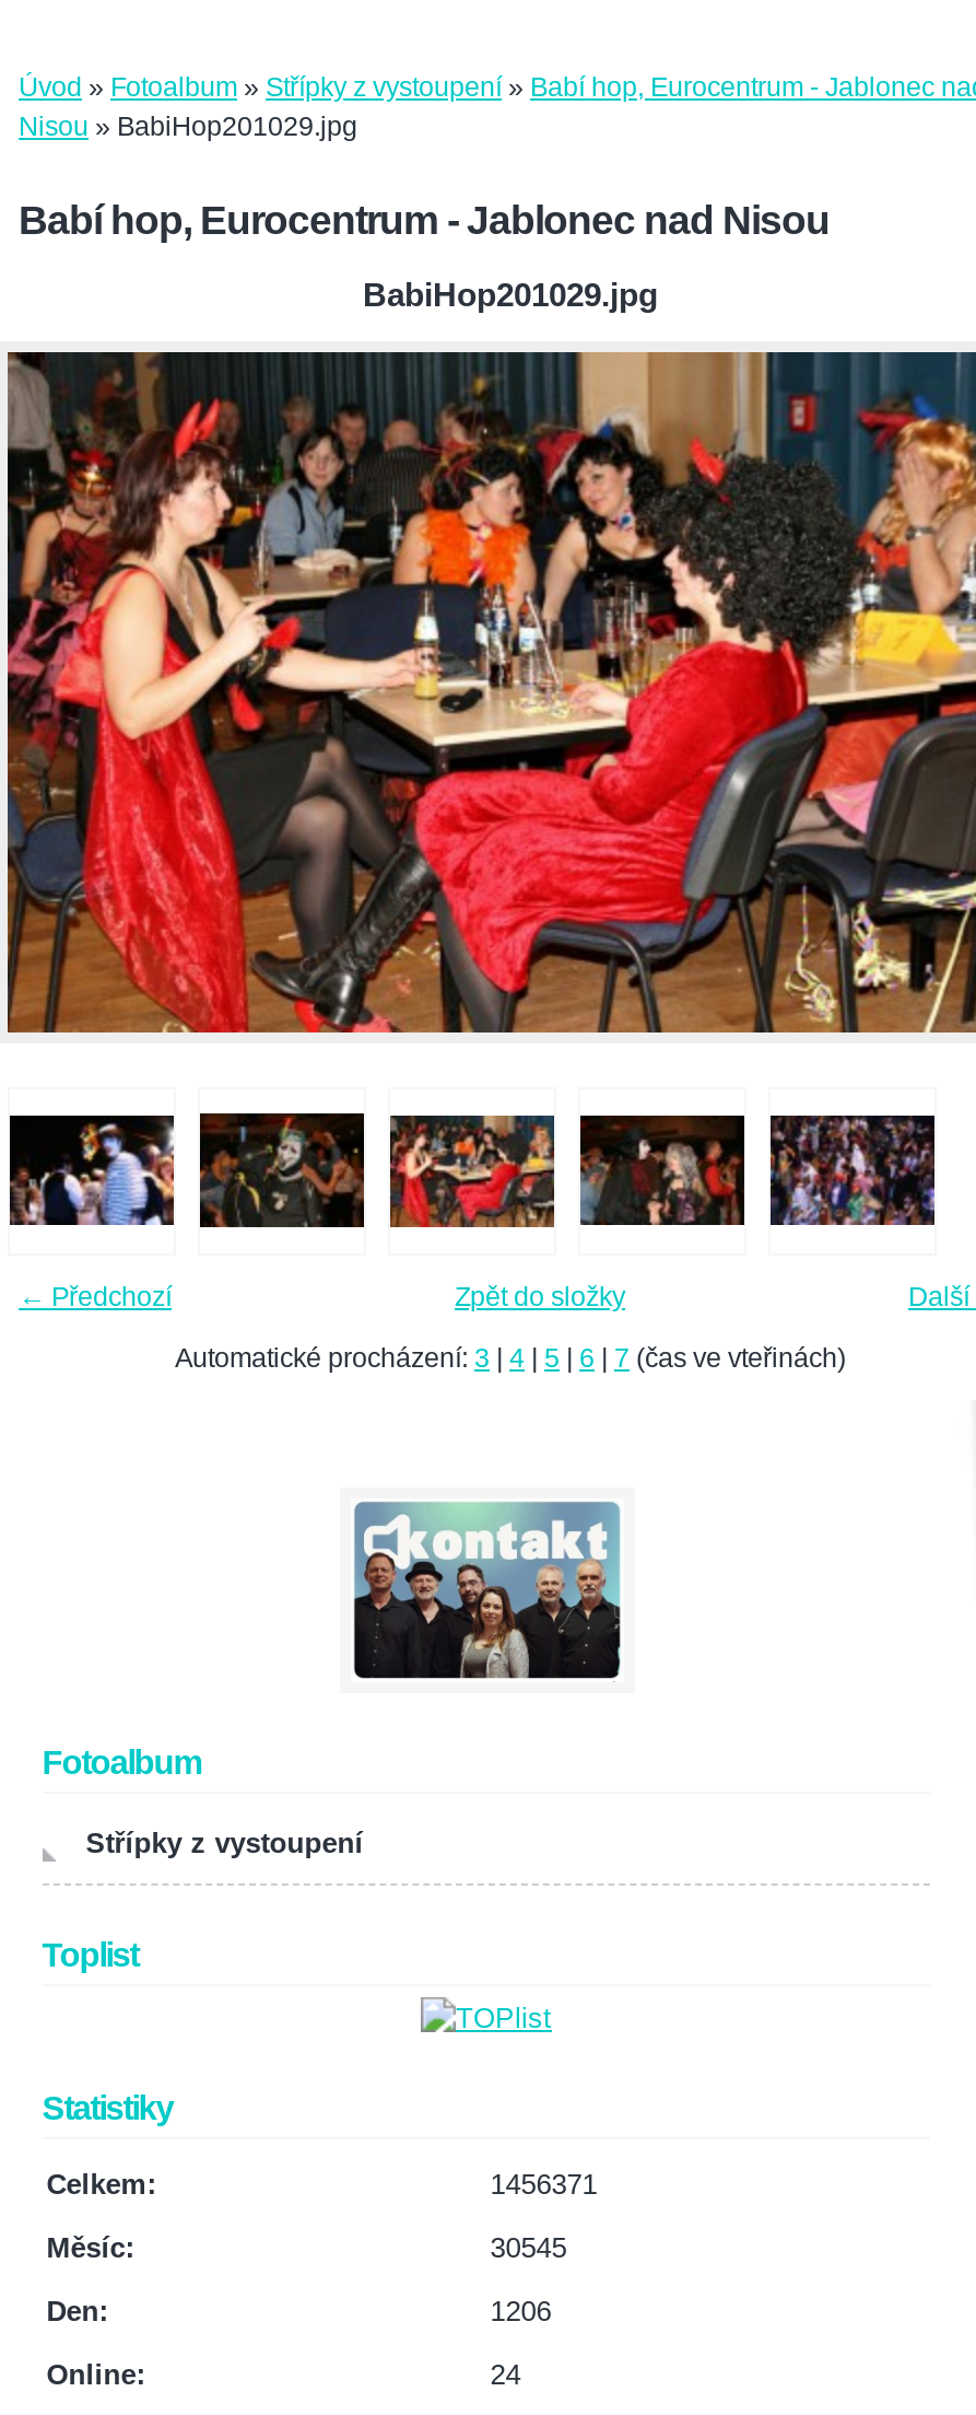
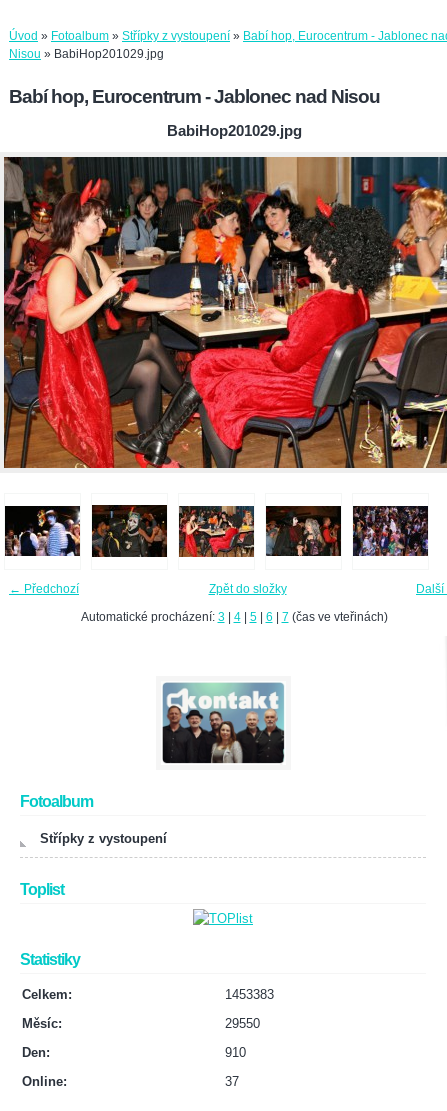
- 1456371
+ 1453383

- 30545
+ 29550

- 1206
+ 910

- 24
+ 37
